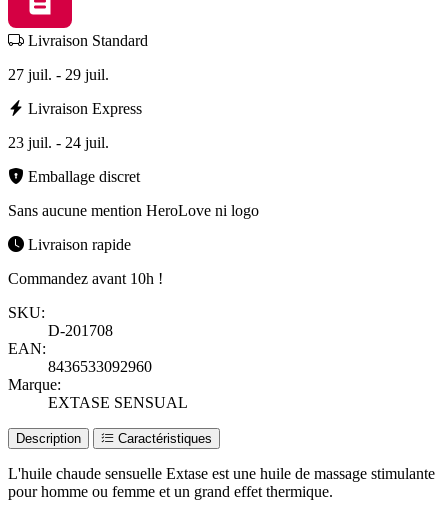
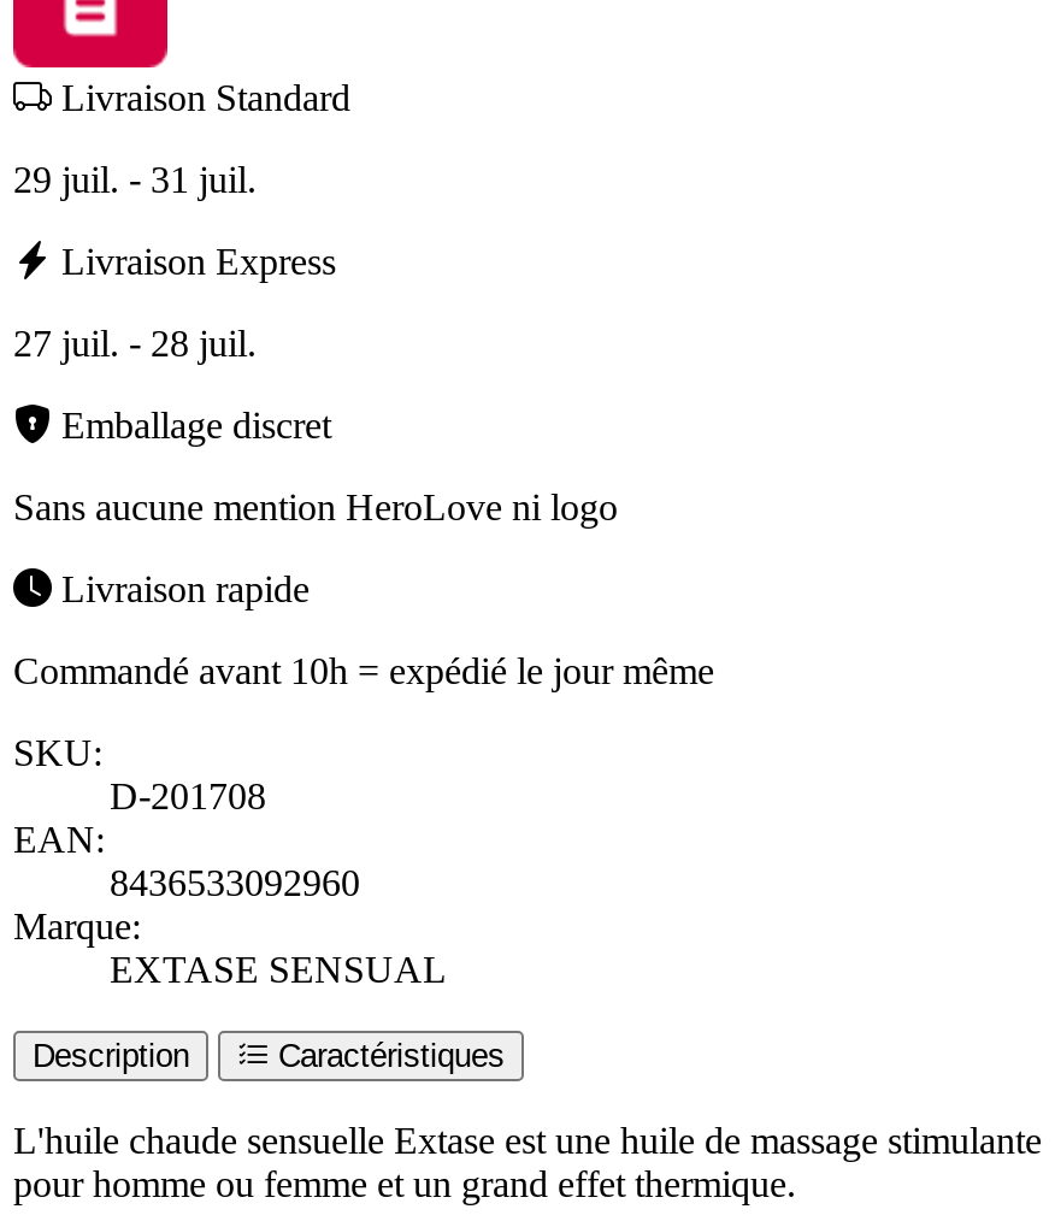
- 27 juil. - 29 juil.
+ 29 juil. - 31 juil.

- 23 juil. - 24 juil.
+ 27 juil. - 28 juil.

- Commandez avant 10h !
+ Commandé avant 10h = expédié le jour même
